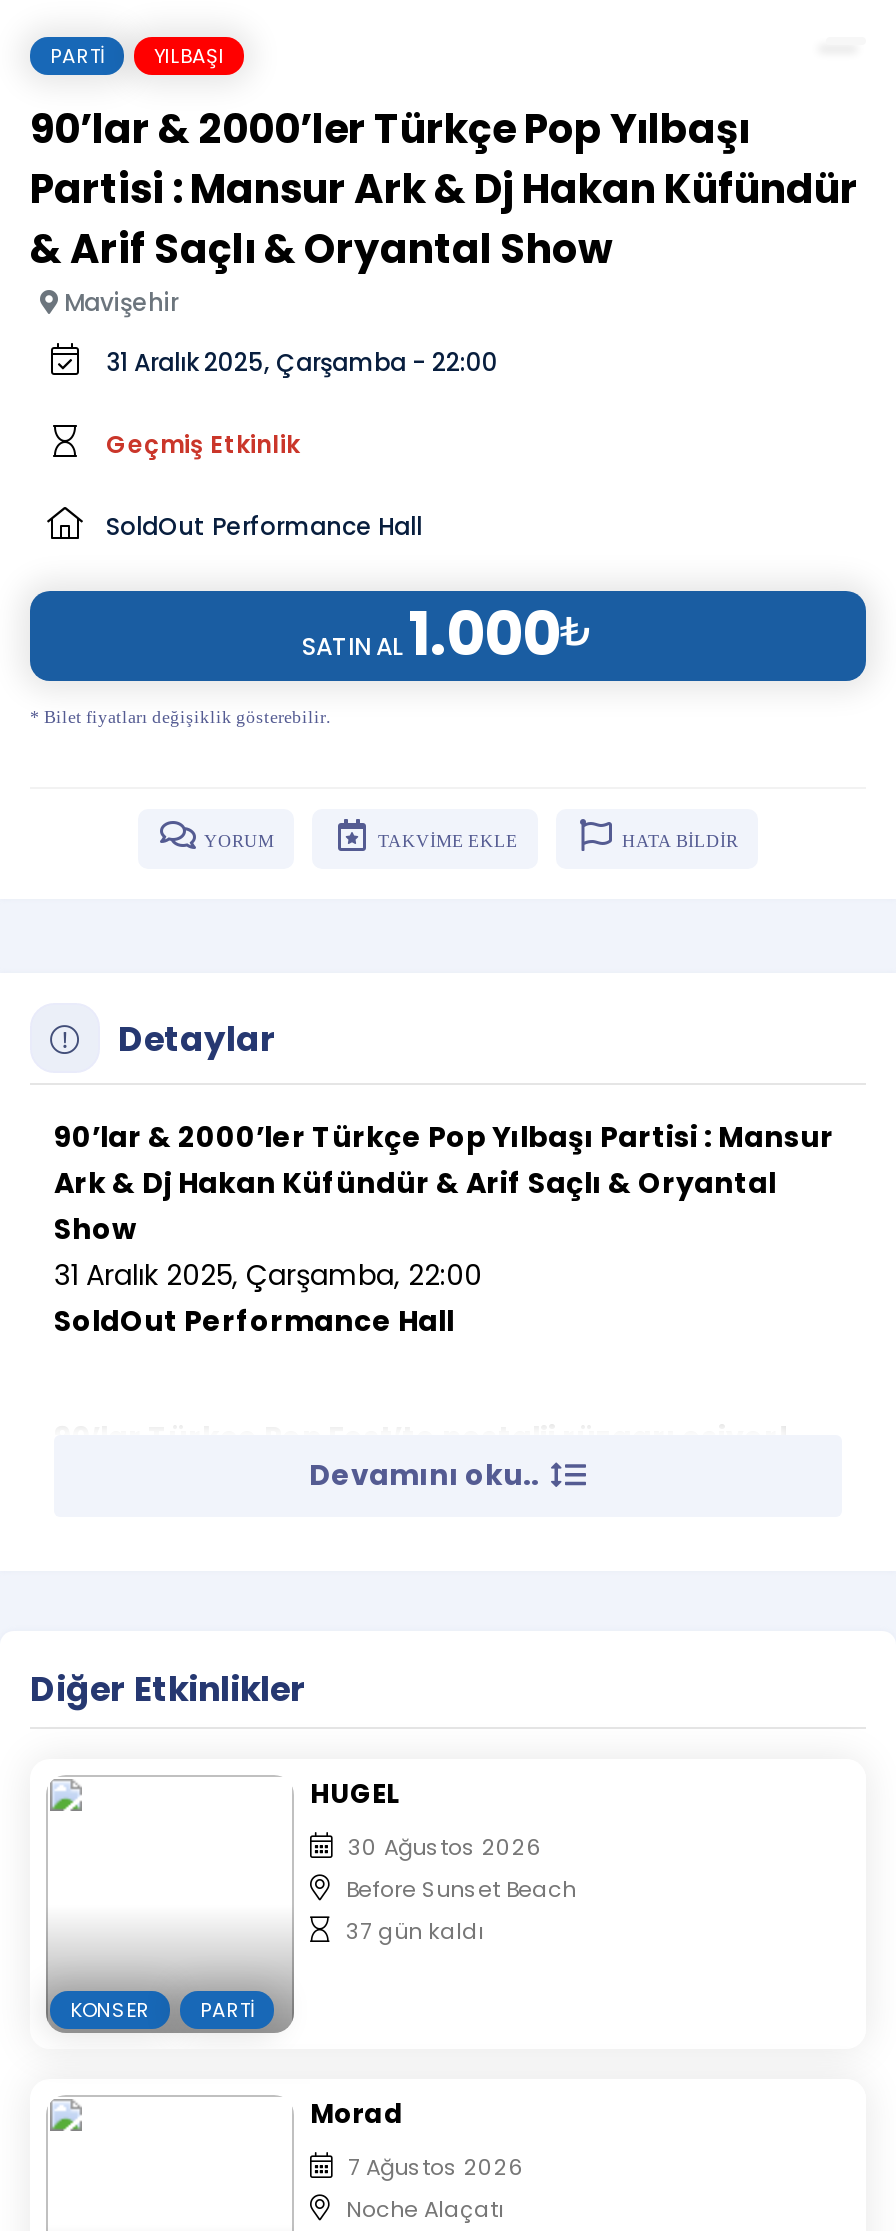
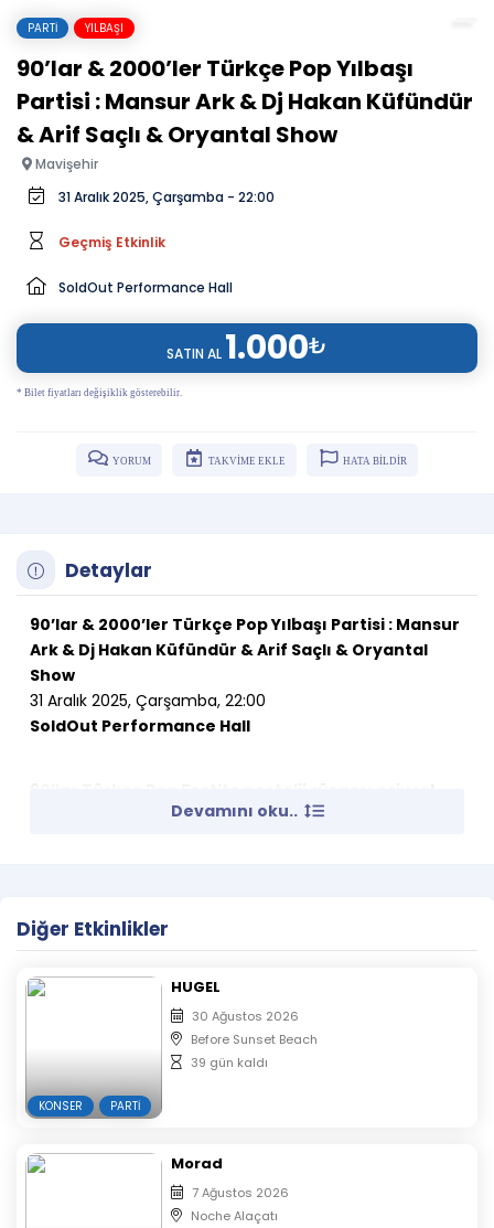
- 37 gün kaldı
+ 39 gün kaldı
